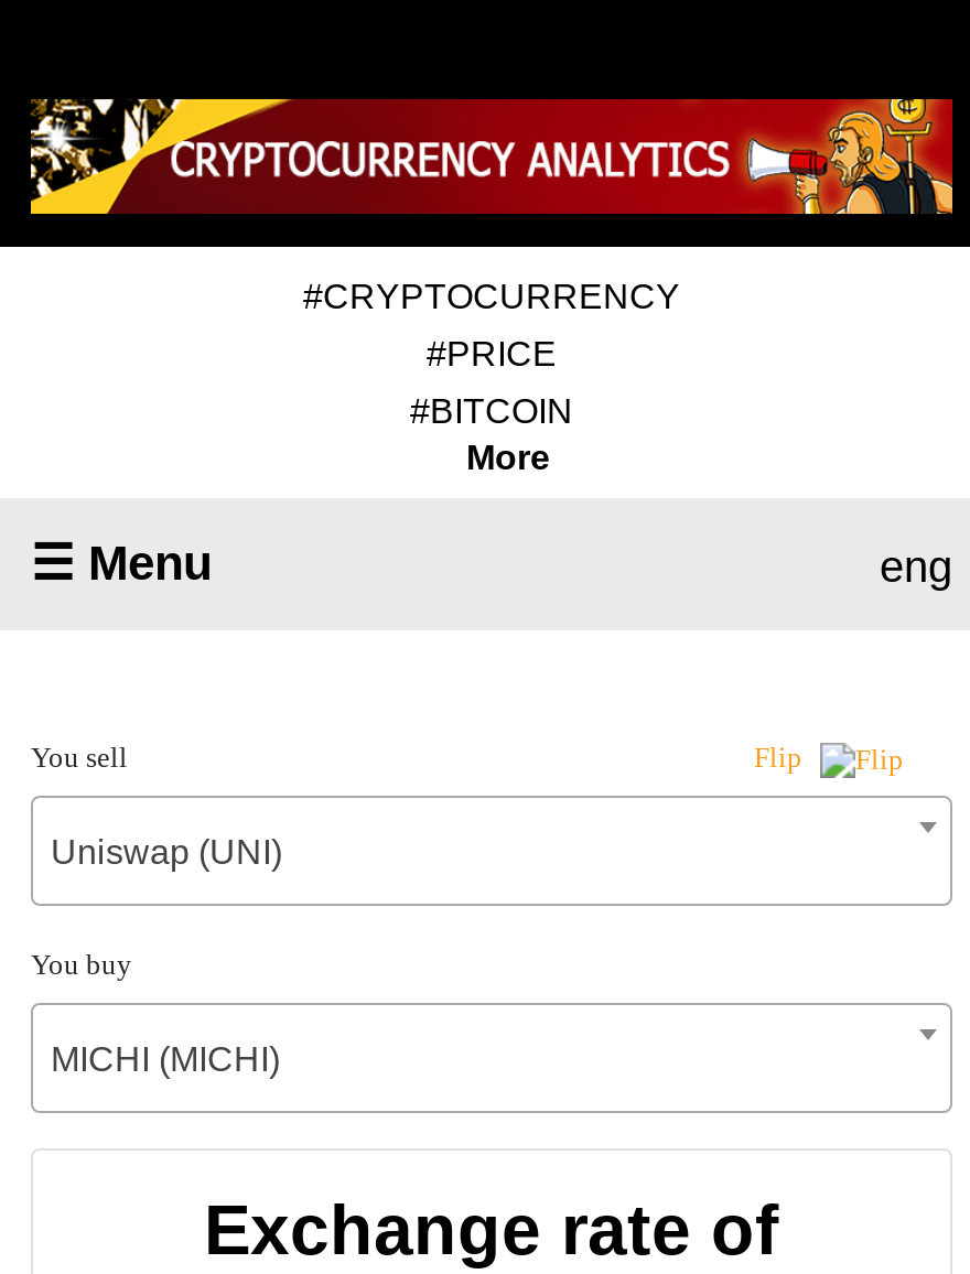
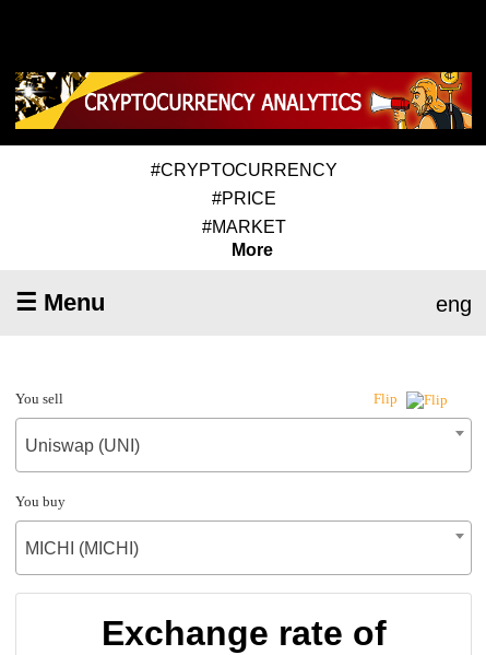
- #BITCOIN
+ #MARKET
